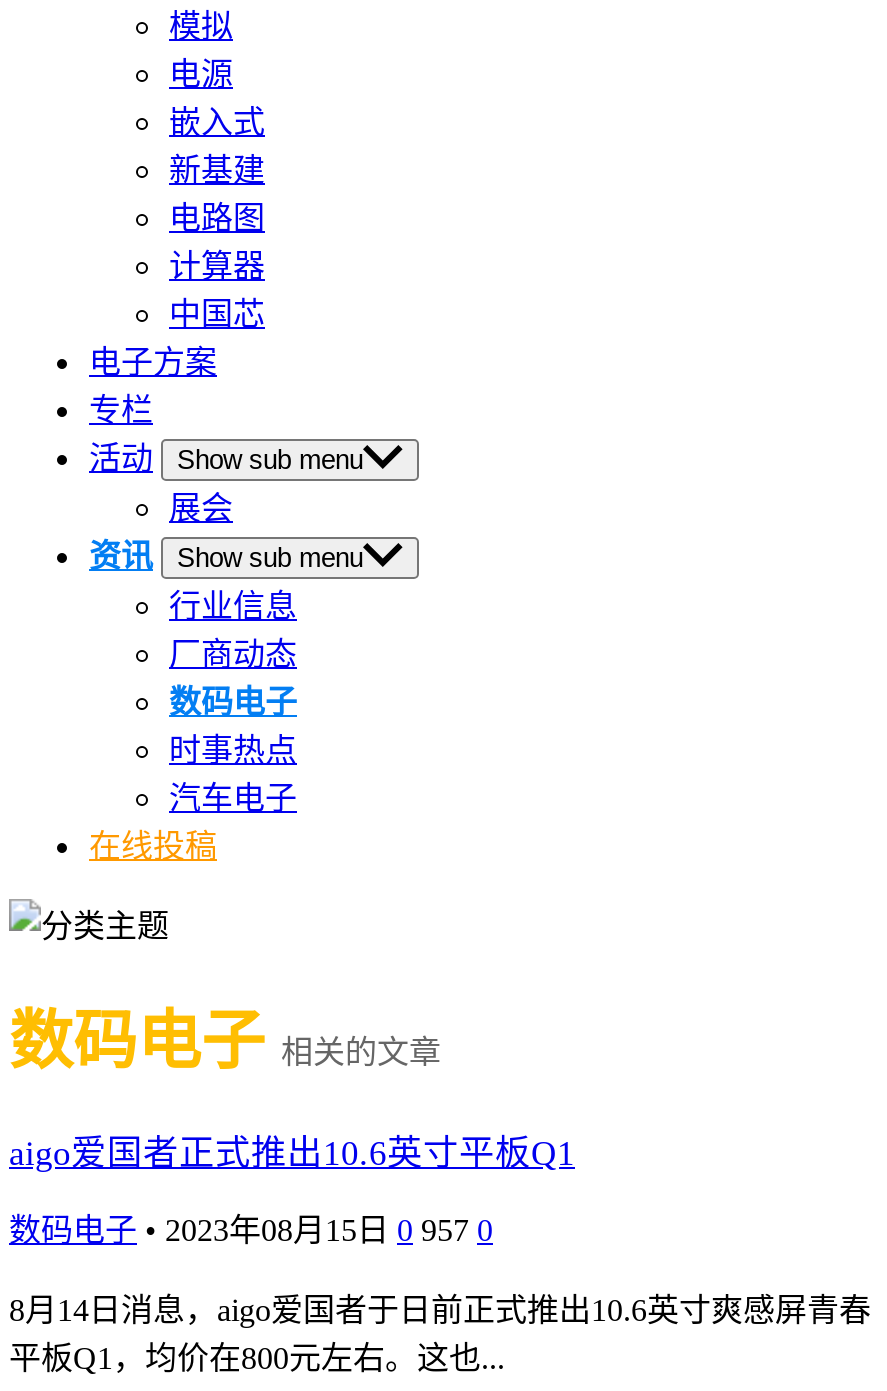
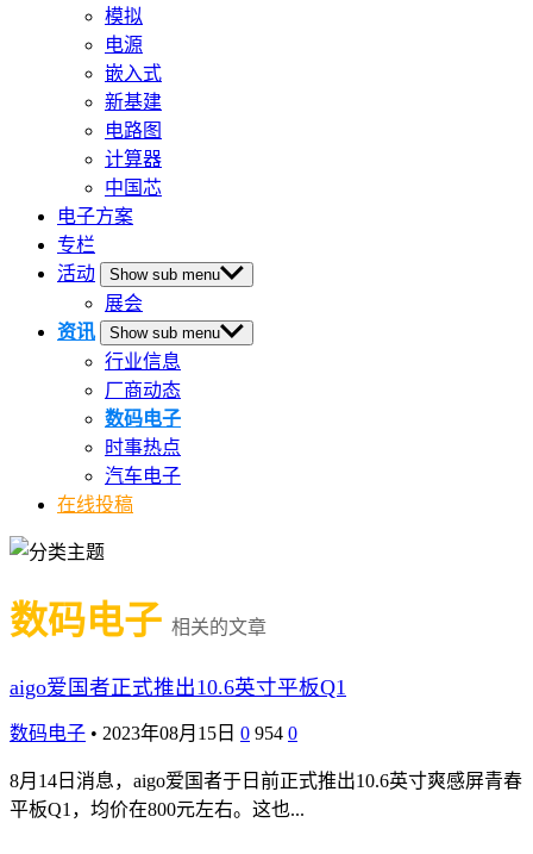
- 数码电子 • 2023年08月15日 0 957 0
+ 数码电子 • 2023年08月15日 0 954 0
